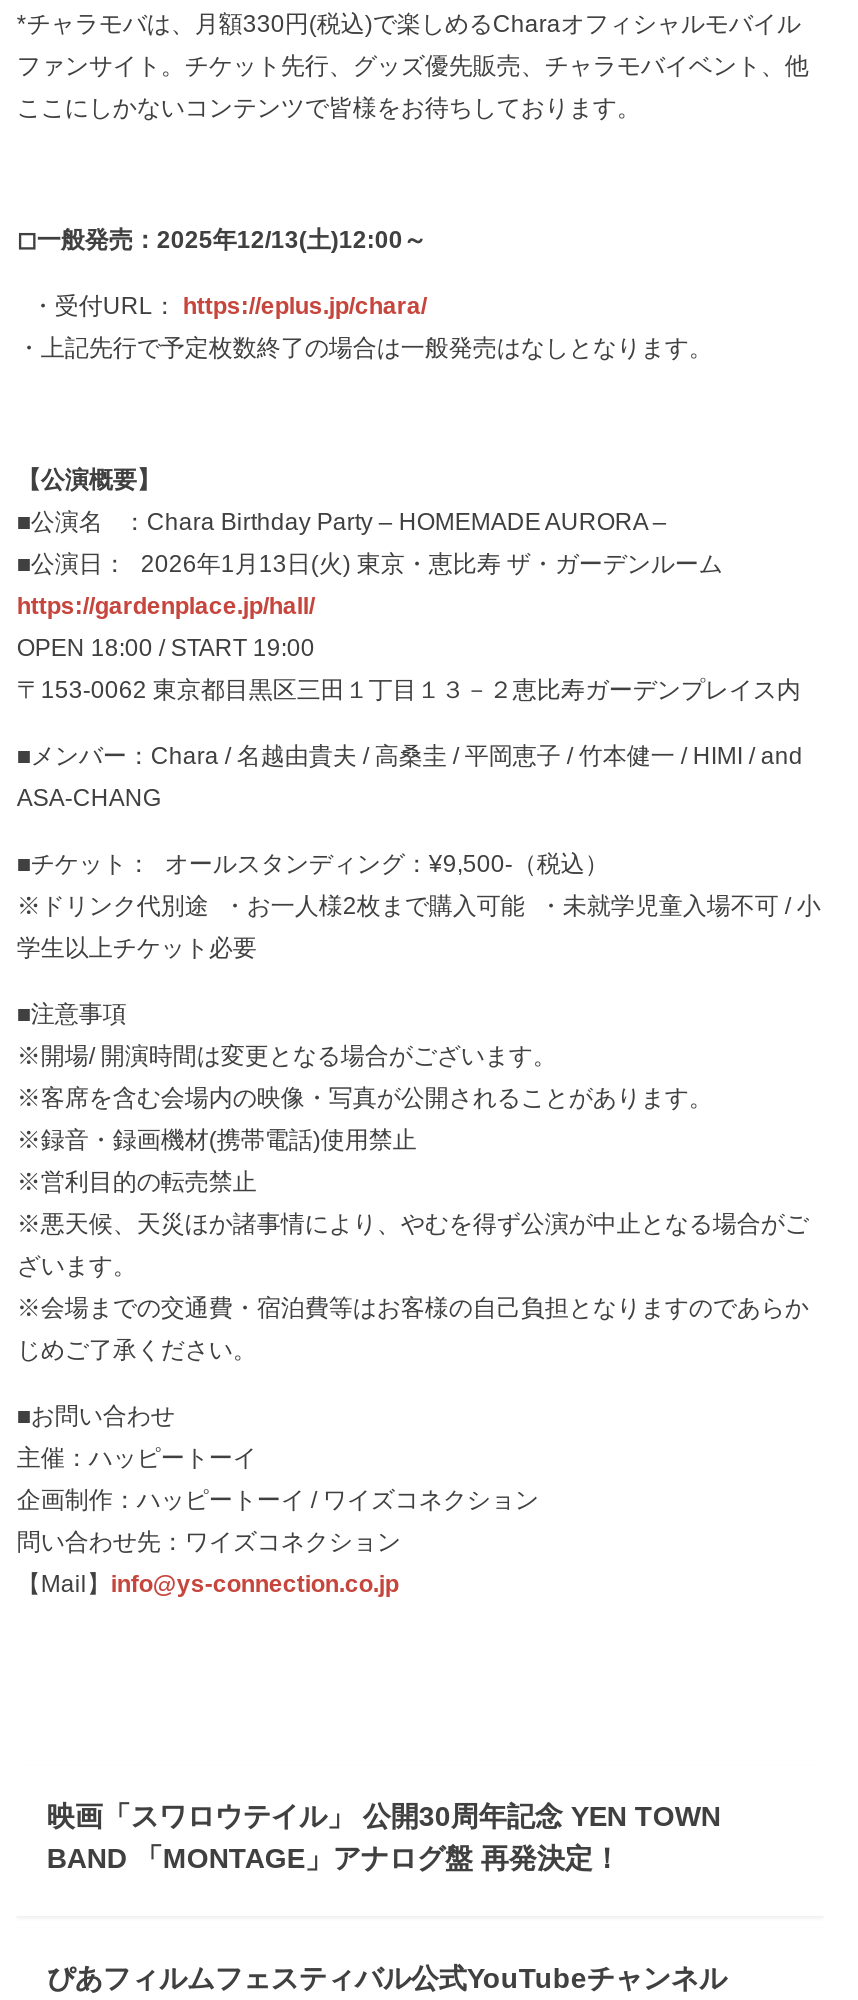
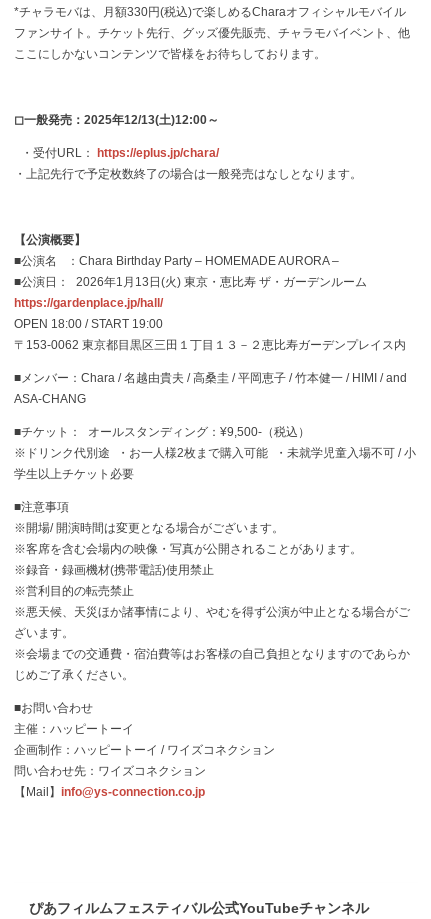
- 映画「スワロウテイル」 公開30周年記念 YEN TOWN
- BAND 「MONTAGE」アナログ盤 再発決定！
